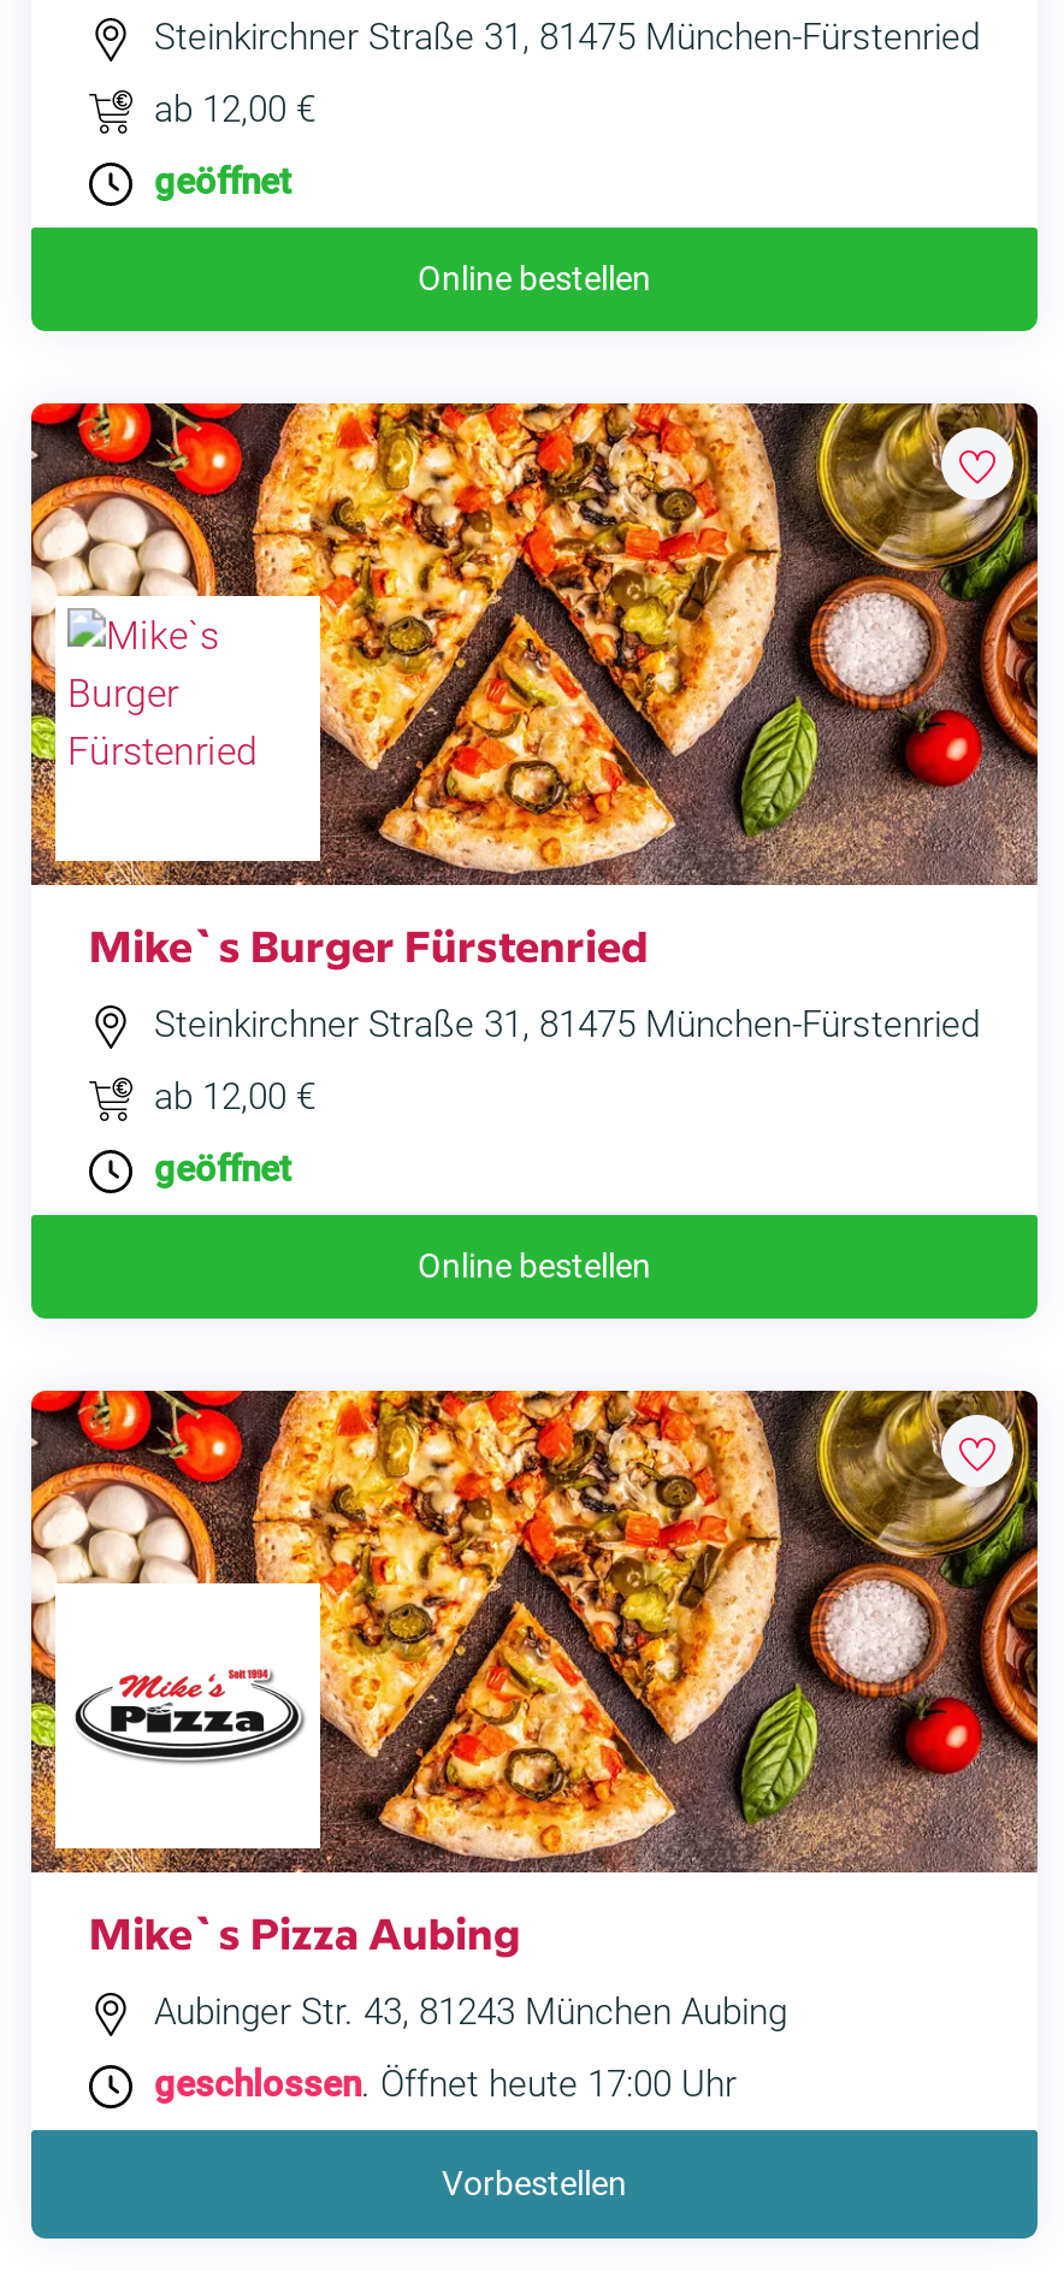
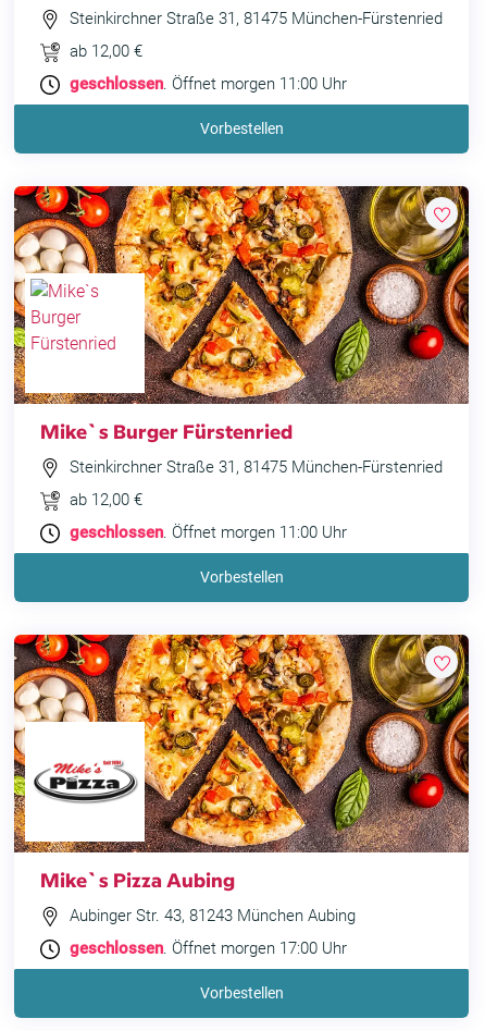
- geöffnet
+ geschlossen. Öffnet morgen 11:00 Uhr

- Online bestellen
+ Vorbestellen

- geöffnet
+ geschlossen. Öffnet morgen 11:00 Uhr

- Online bestellen
+ Vorbestellen

- geschlossen. Öffnet heute 17:00 Uhr
+ geschlossen. Öffnet morgen 17:00 Uhr
